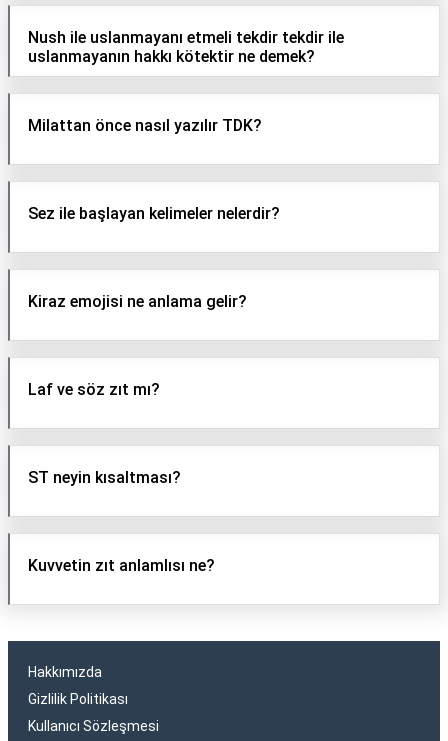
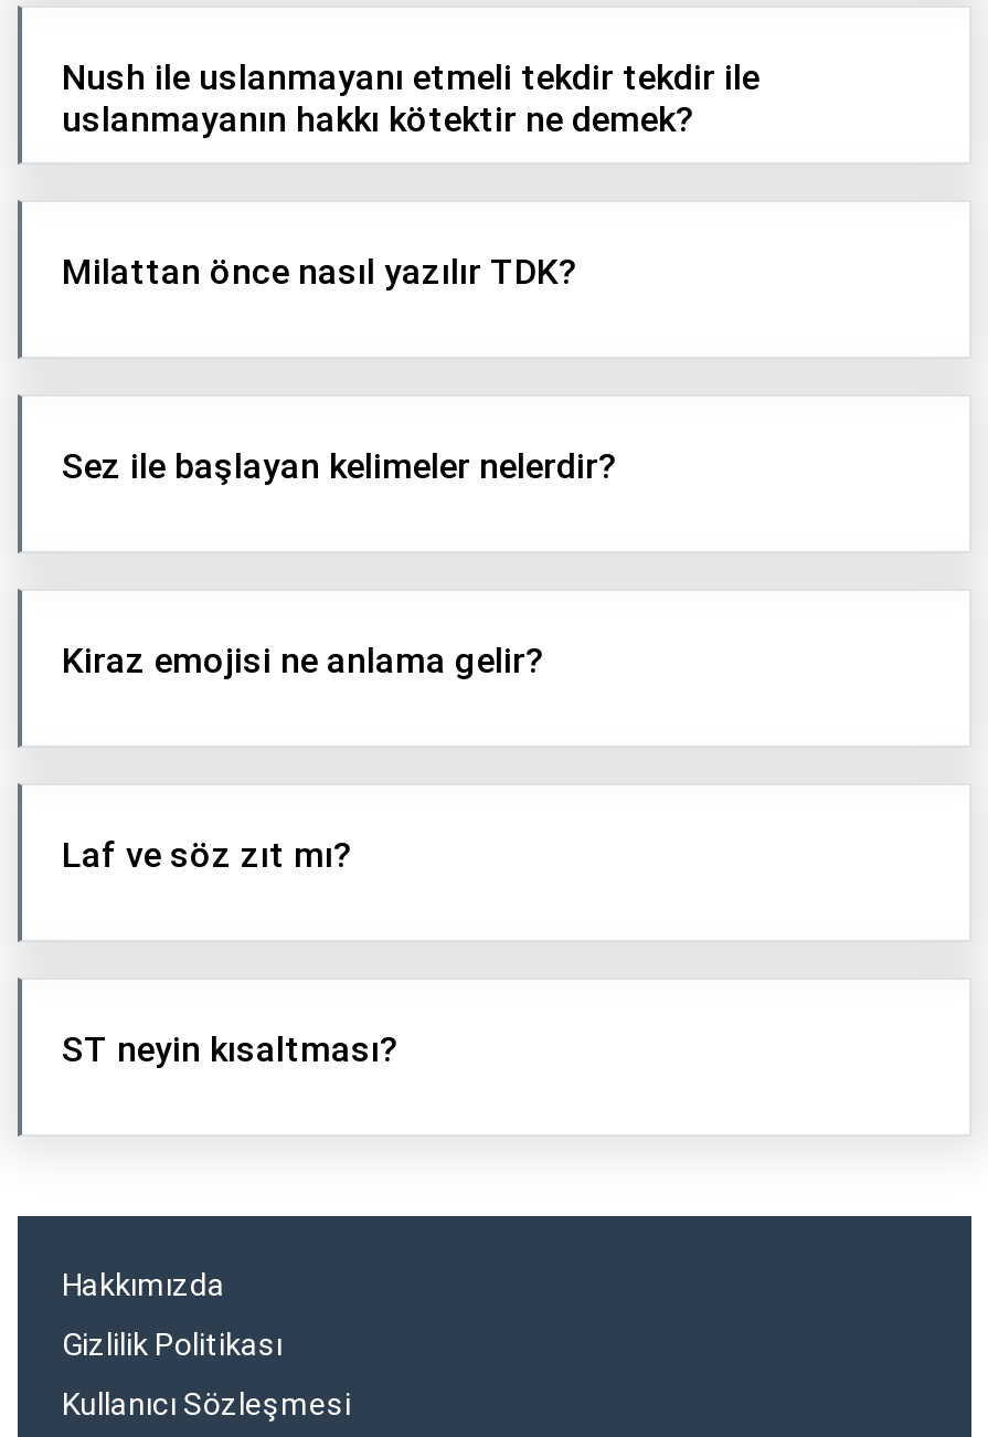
- Kuvvetin zıt anlamlısı ne?
